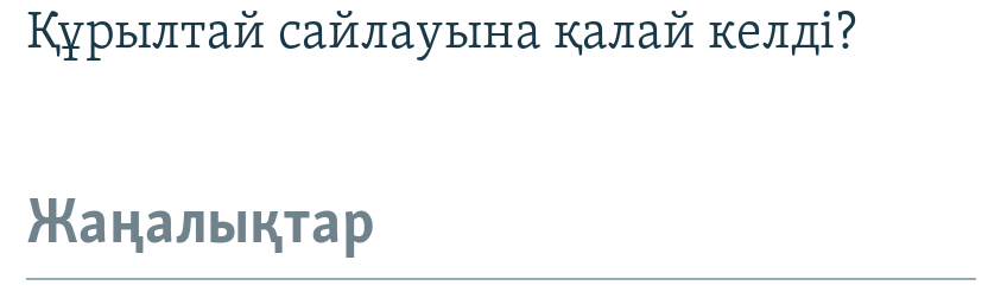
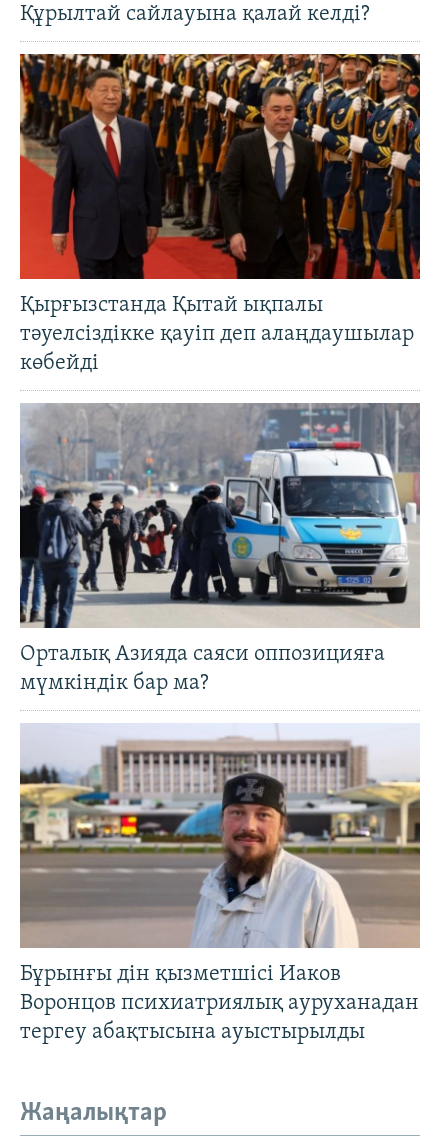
+ [image]
+ Қырғызстанда Қытай ықпалы
+ тәуелсіздікке қауіп деп алаңдаушылар
+ көбейді

+ [image]
+ Орталық Азияда саяси оппозицияға
+ мүмкіндік бар ма?

+ [image]
+ Бұрынғы дін қызметшісі Иаков
+ Воронцов психиатриялық ауруханадан
+ тергеу абақтысына ауыстырылды
